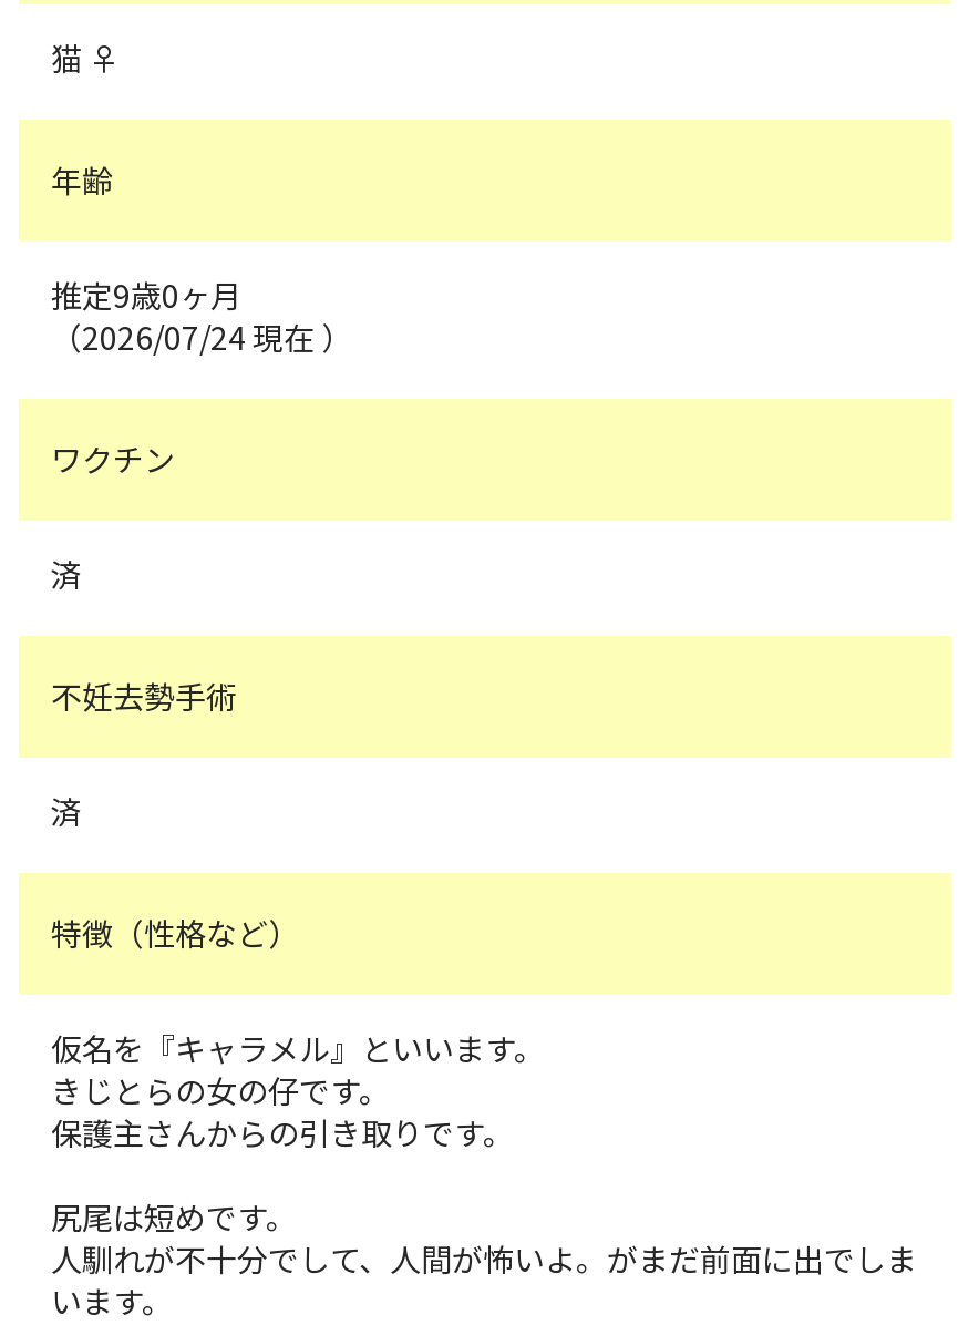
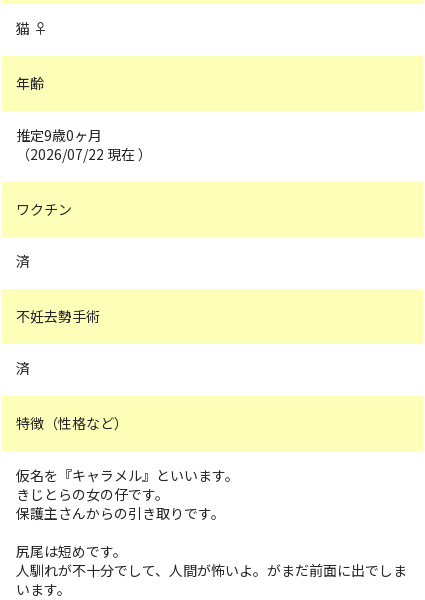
- （2026/07/24 現在 ）
+ （2026/07/22 現在 ）
